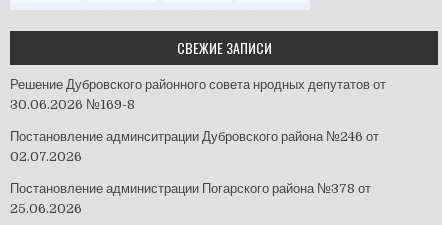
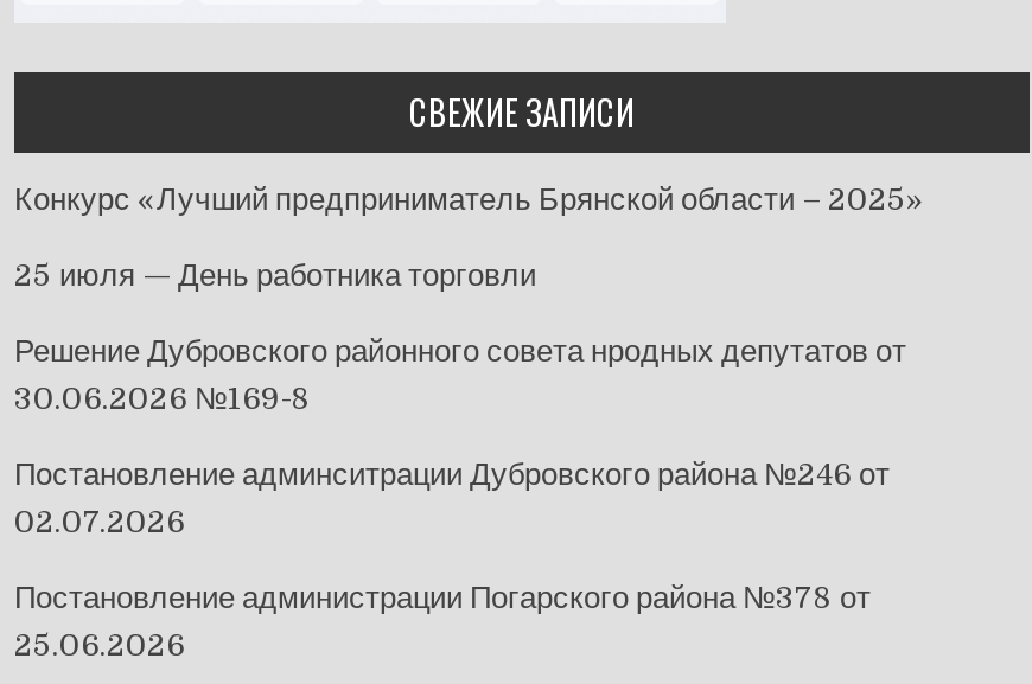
+ Конкурс «Лучший предприниматель Брянской области – 2025»
+ 25 июля — День работника торговли
